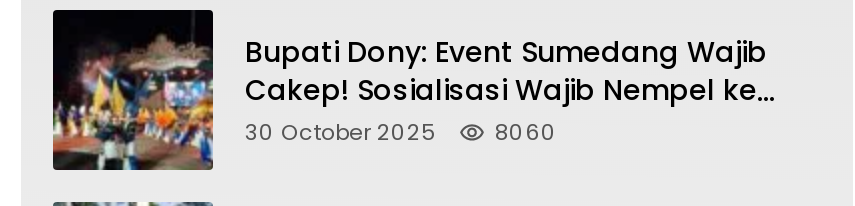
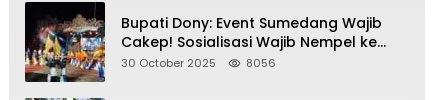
- 8060
+ 8056
